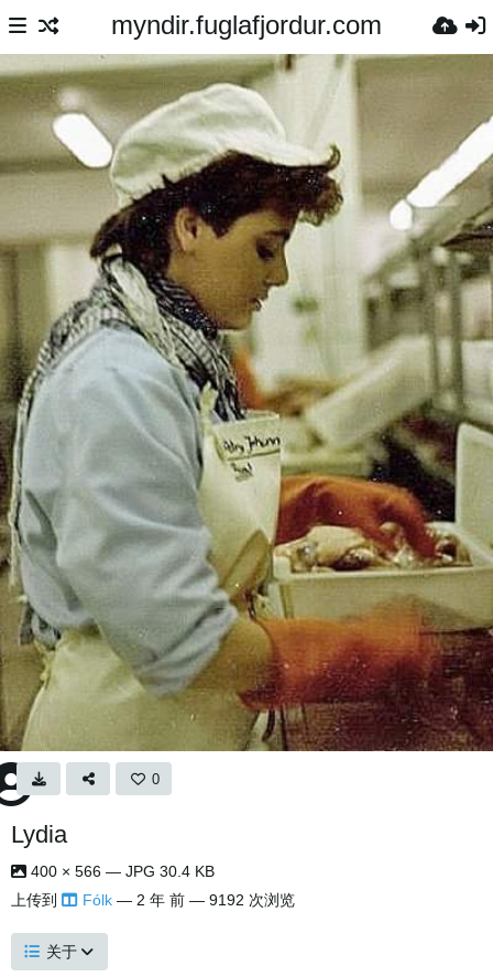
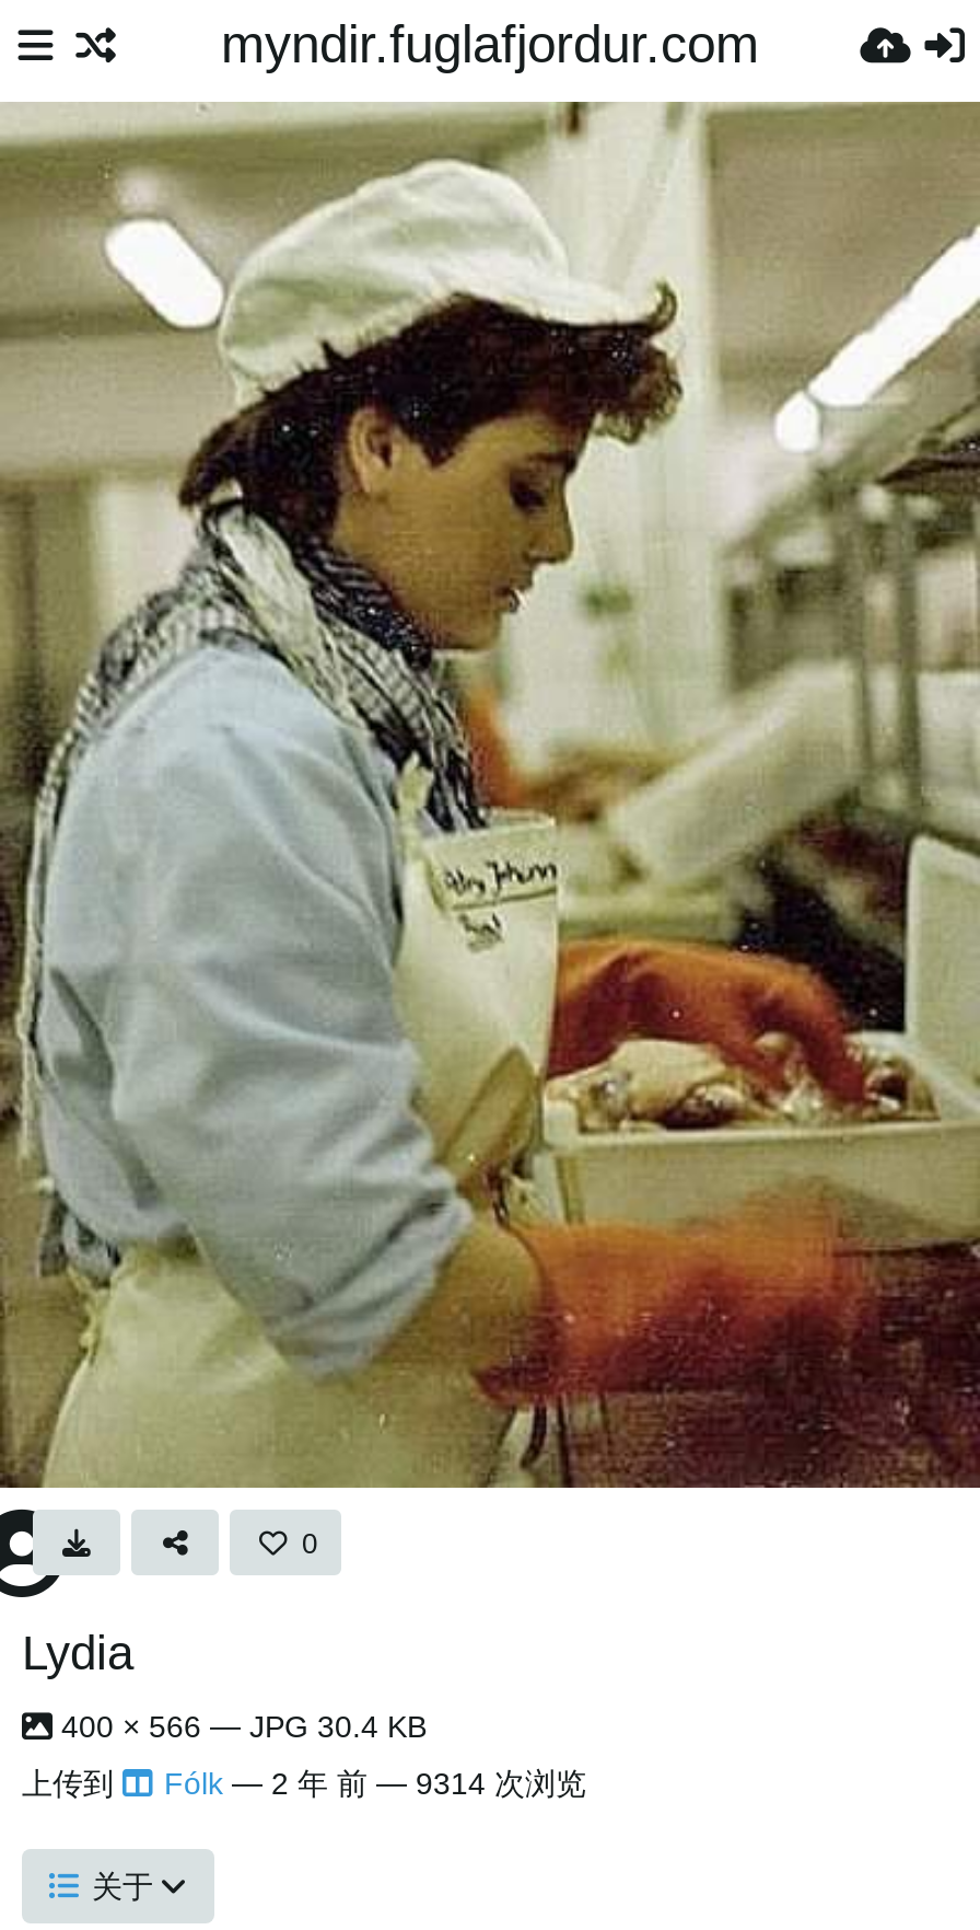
- Fólk — 2 年 前— 9192 次浏览
+ Fólk — 2 年 前— 9314 次浏览
